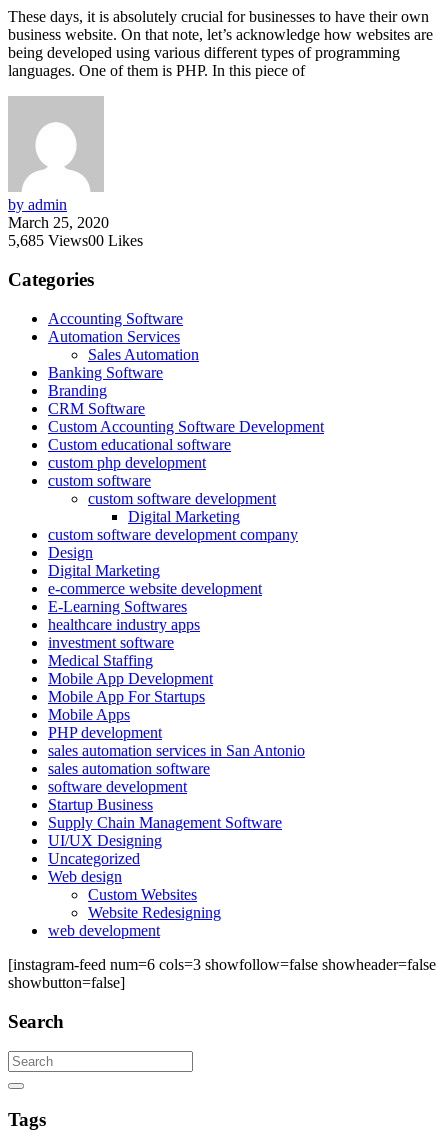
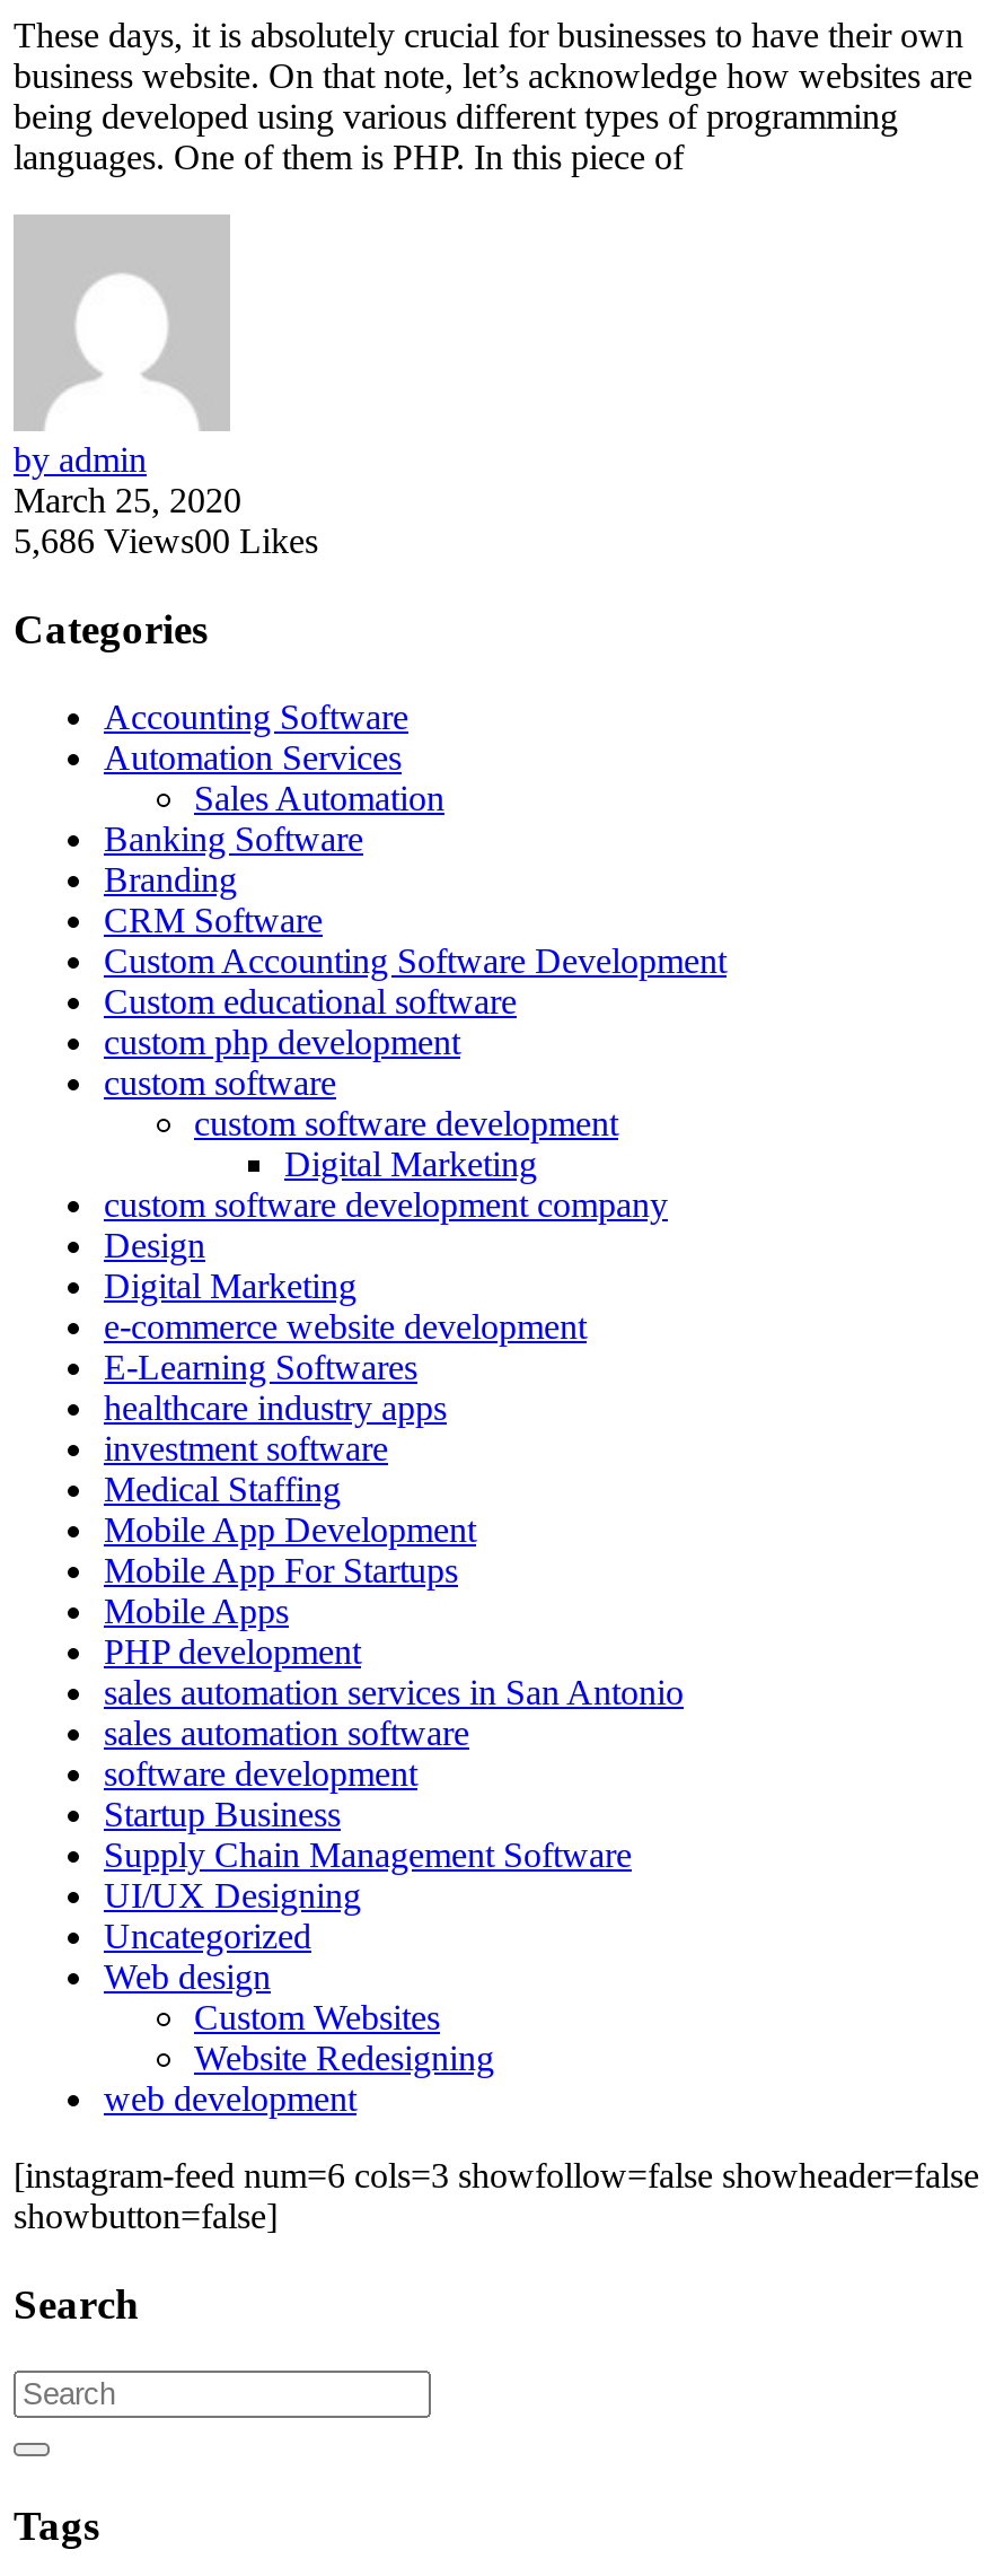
- 5,685 Views00 Likes
+ 5,686 Views00 Likes
